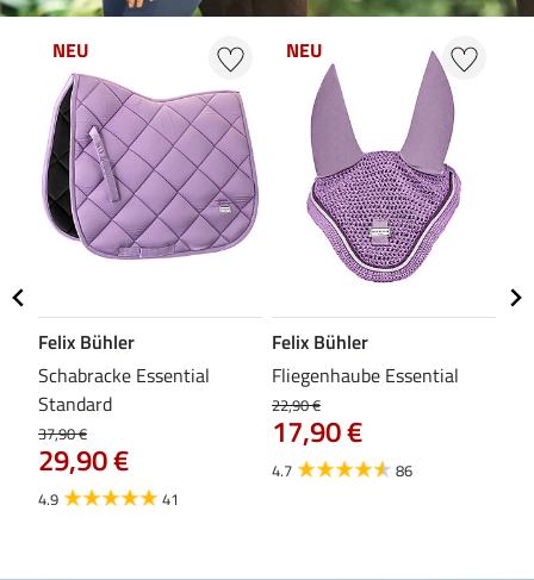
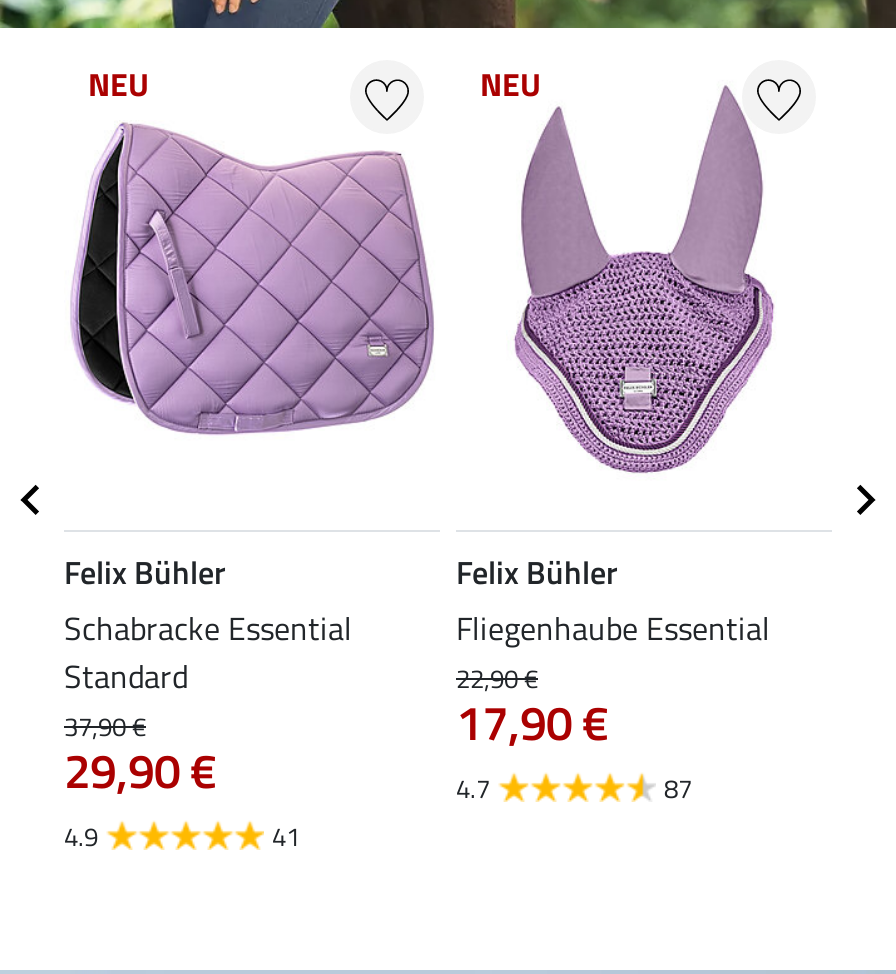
- 86
+ 87
